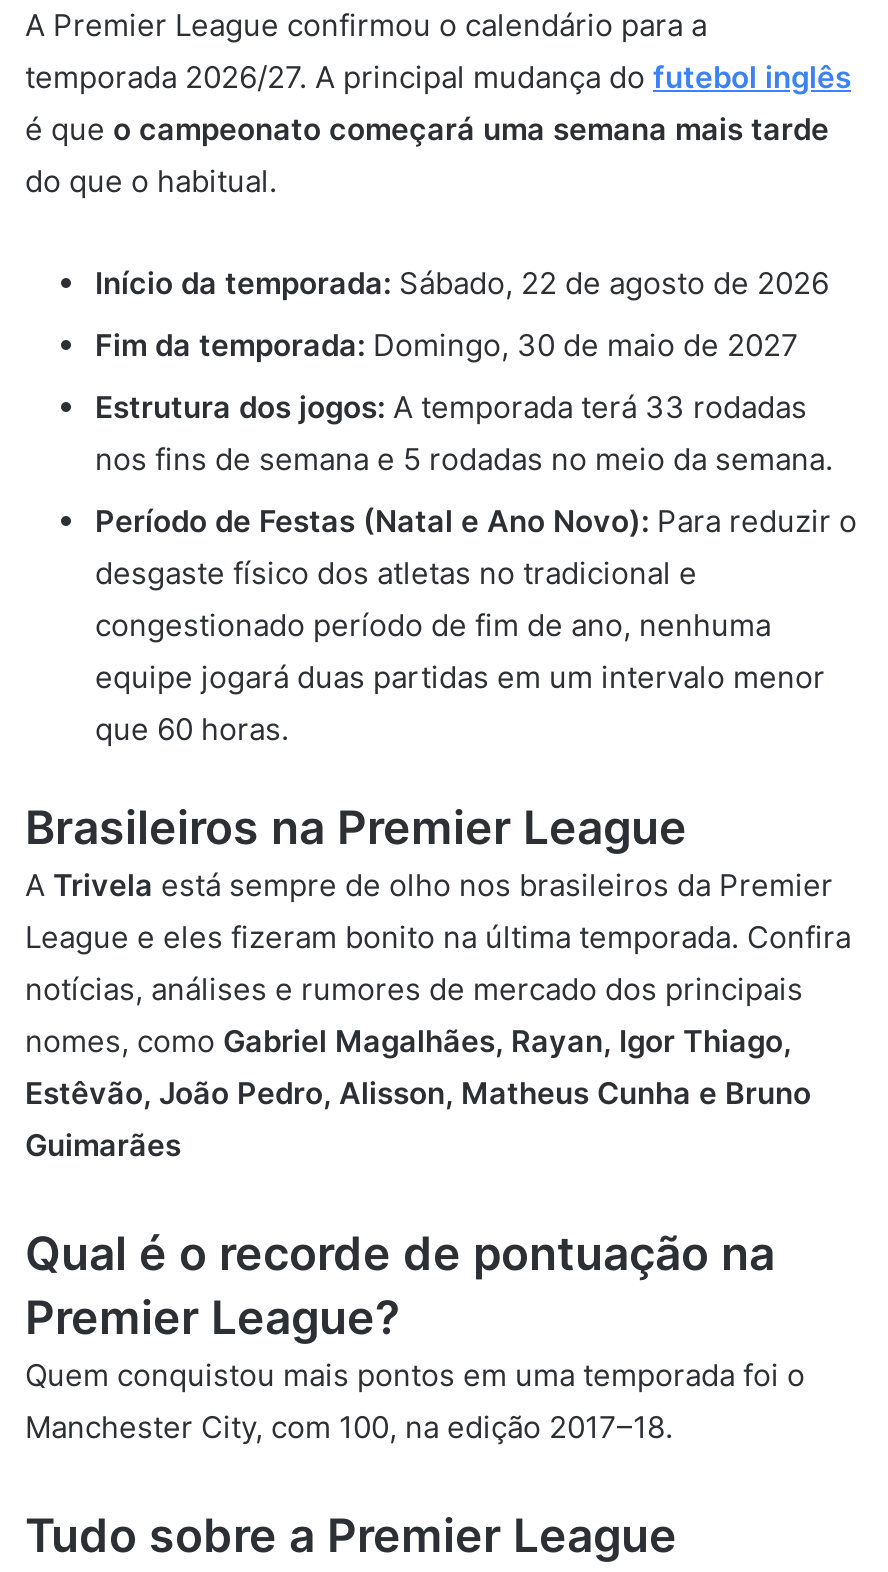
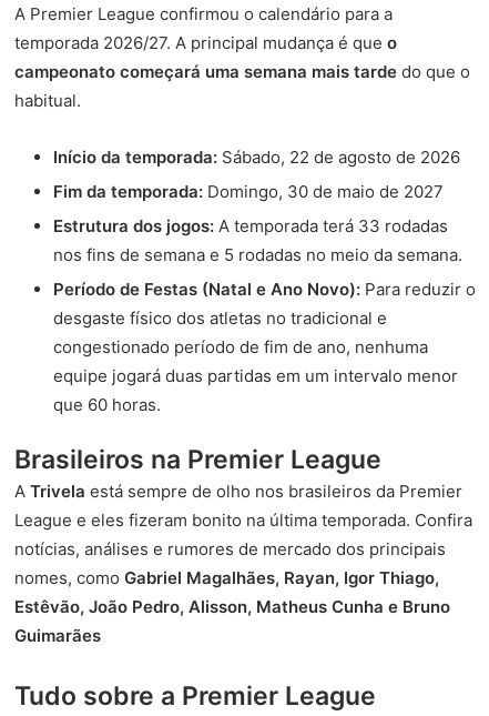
- temporada 2026/27. A principal mudança do futebol inglês
- é que o campeonato começará uma semana mais tarde
- do que o habitual.
+ temporada 2026/27. A principal mudança é que o
+ campeonato começará uma semana mais tarde do que o
+ habitual.

- Qual é o recorde de pontuação na
- Premier League?
- Quem conquistou mais pontos em uma temporada foi o
- Manchester City, com 100, na edição 2017–18.
